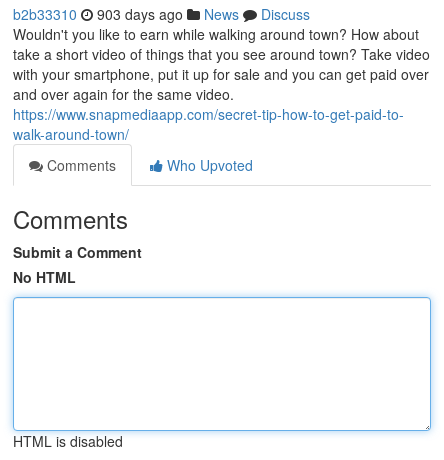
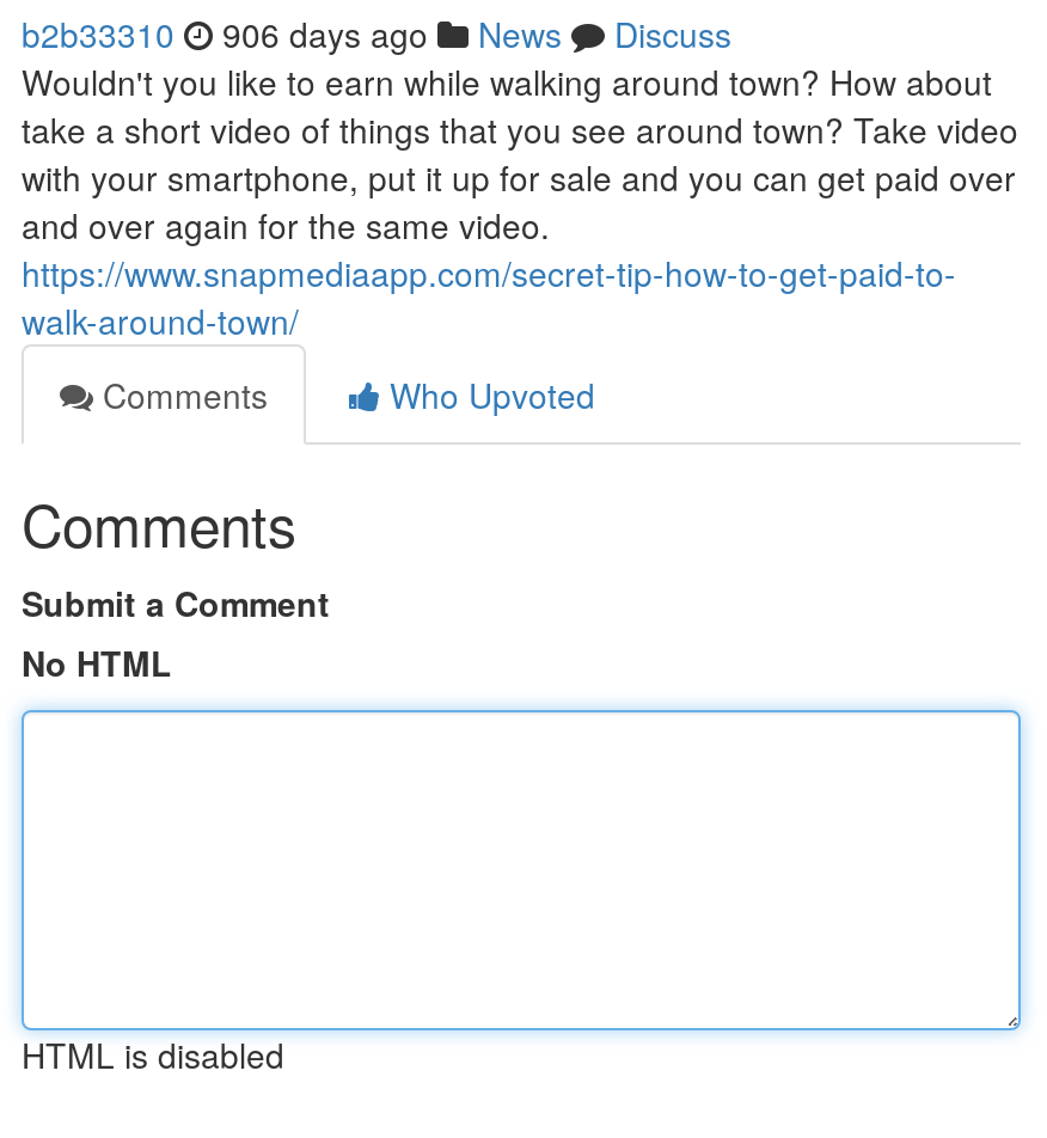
- b2b33310 903 days ago News Discuss
+ b2b33310 906 days ago News Discuss
